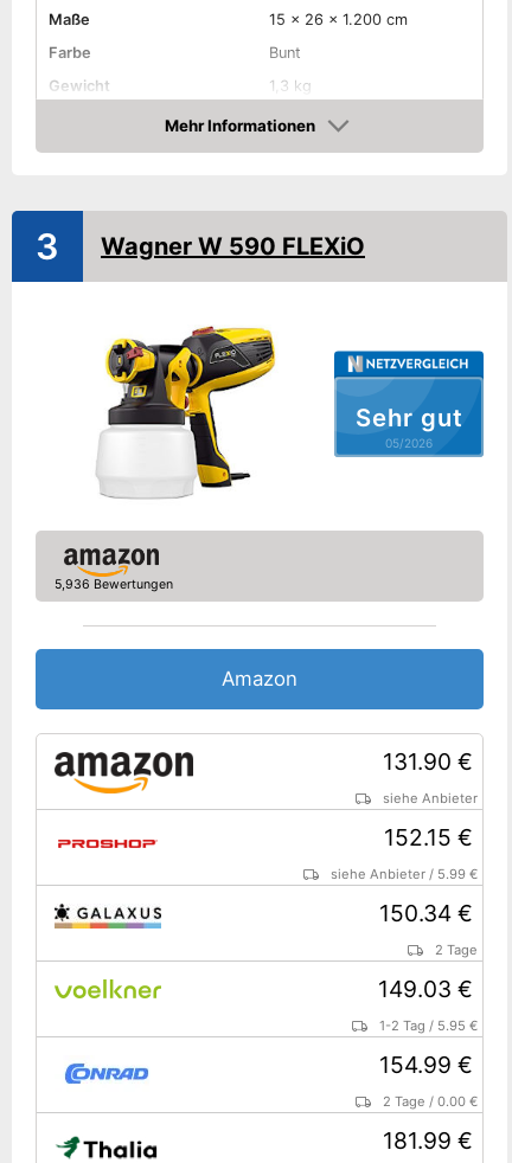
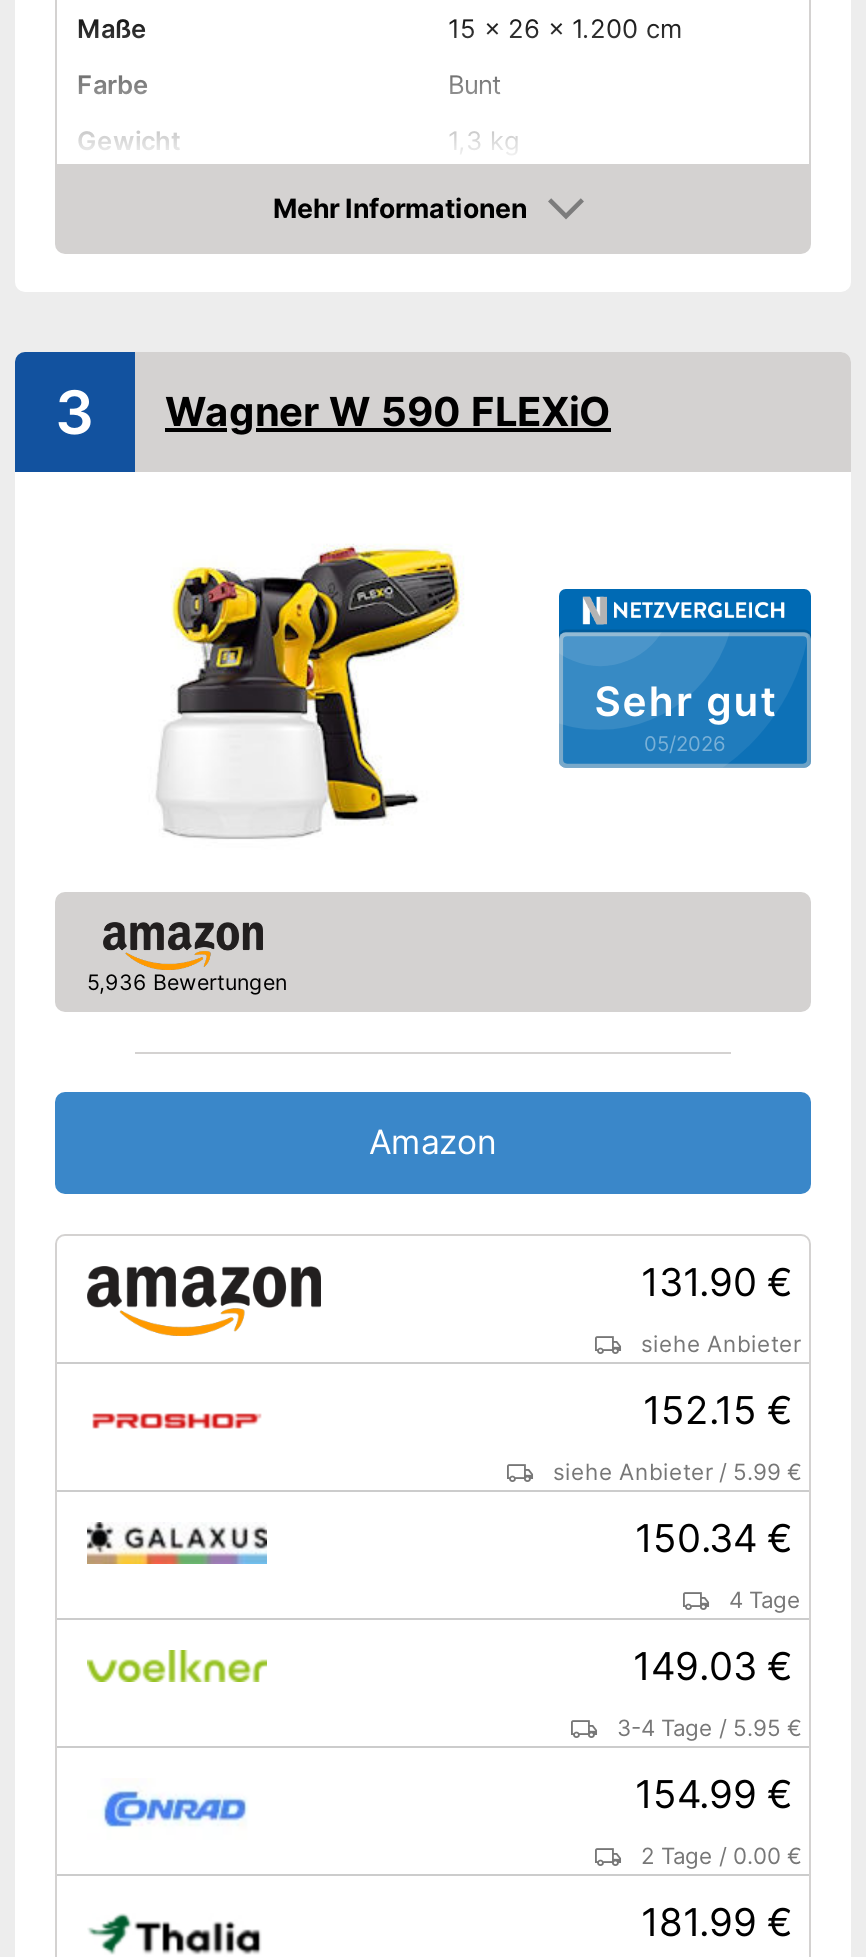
- 2 Tage
+ 4 Tage

- 1-2 Tag / 5.95 €
+ 3-4 Tage / 5.95 €
